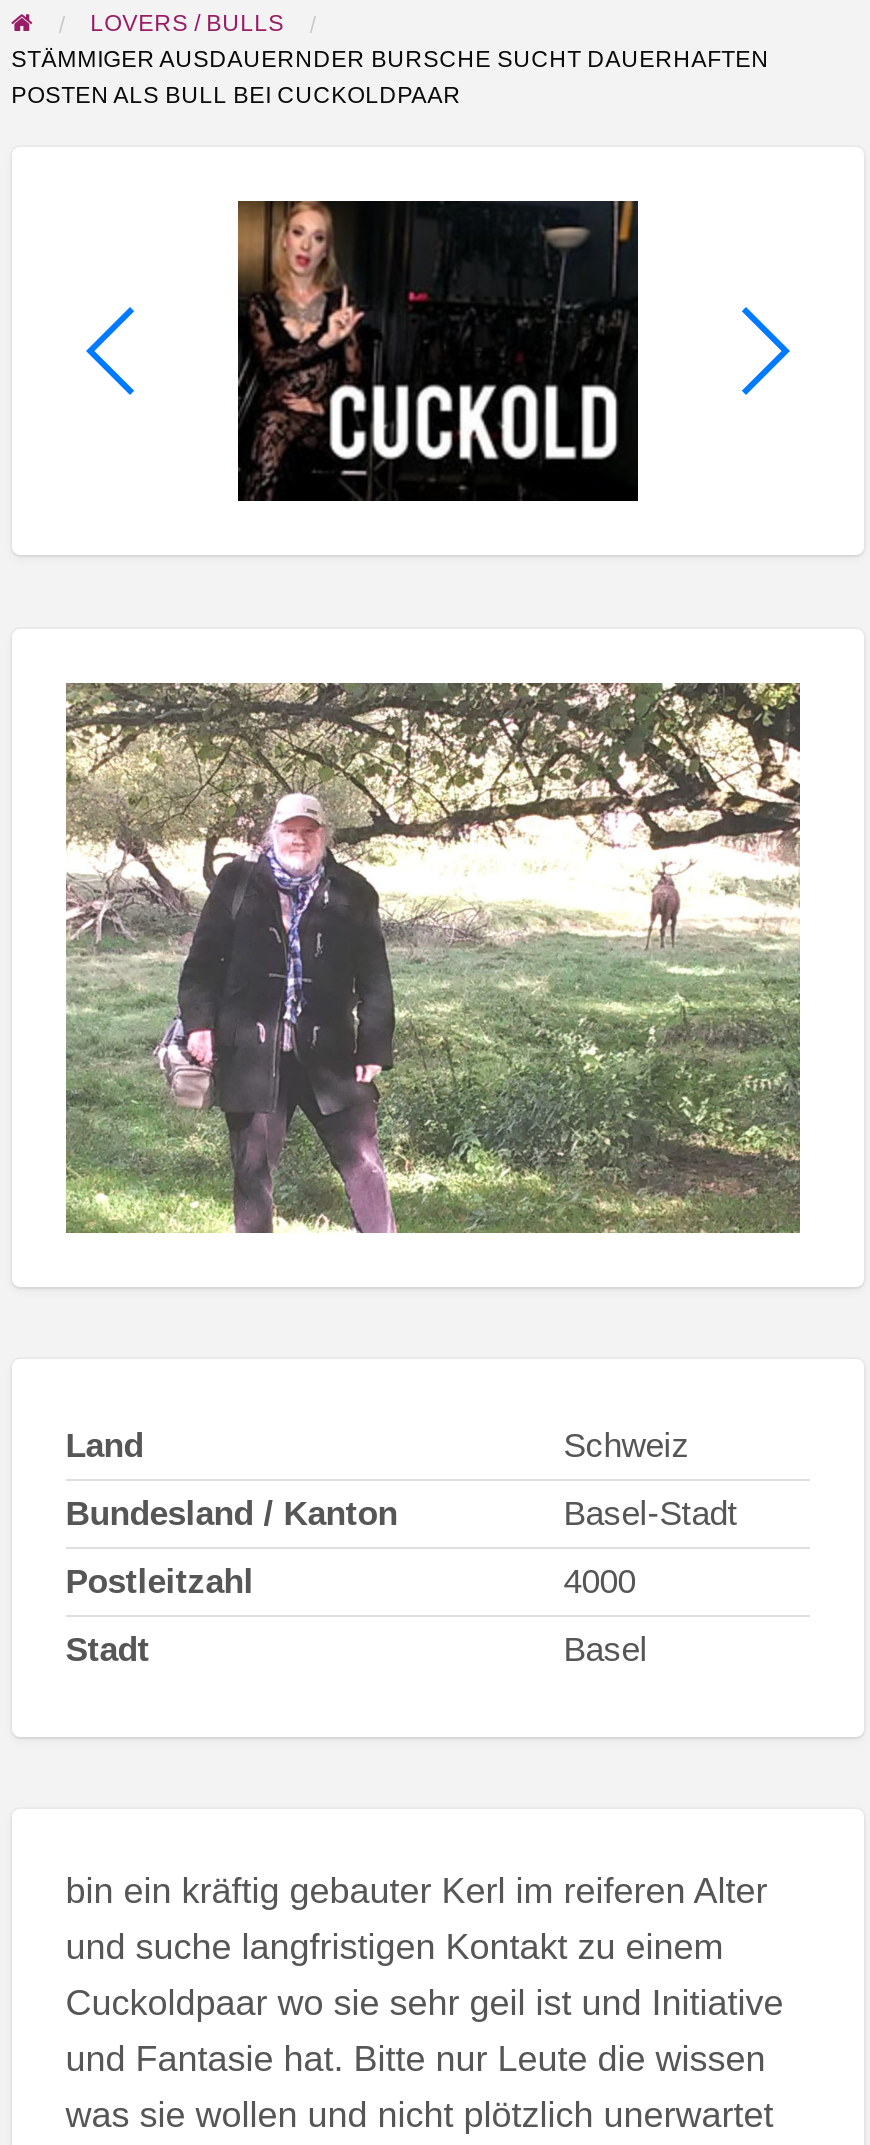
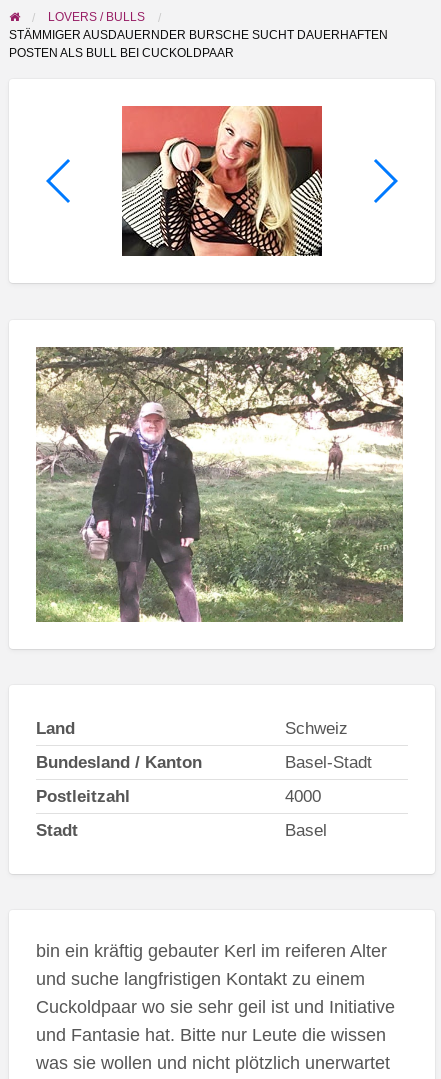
- [image]
+ [image]
